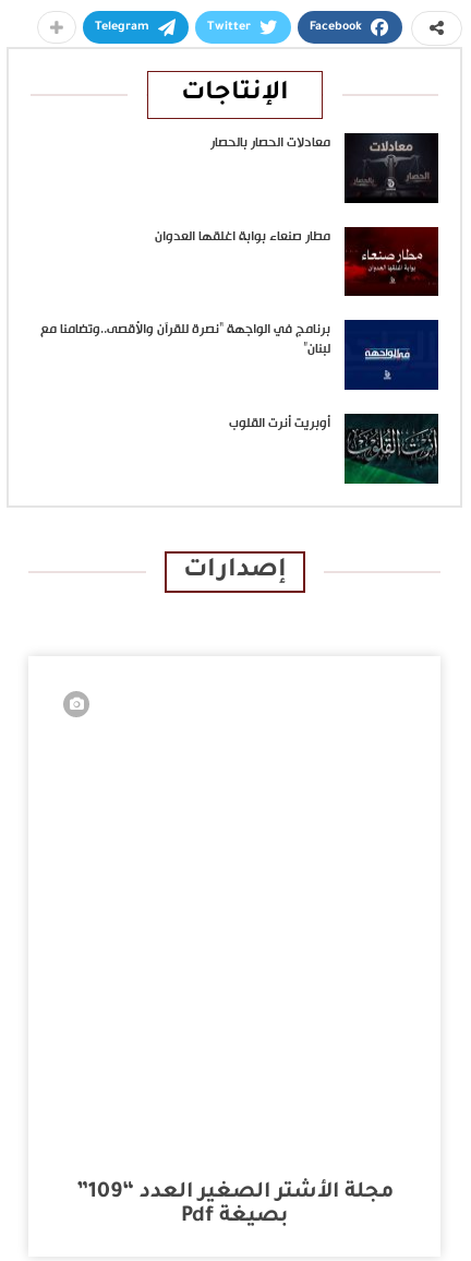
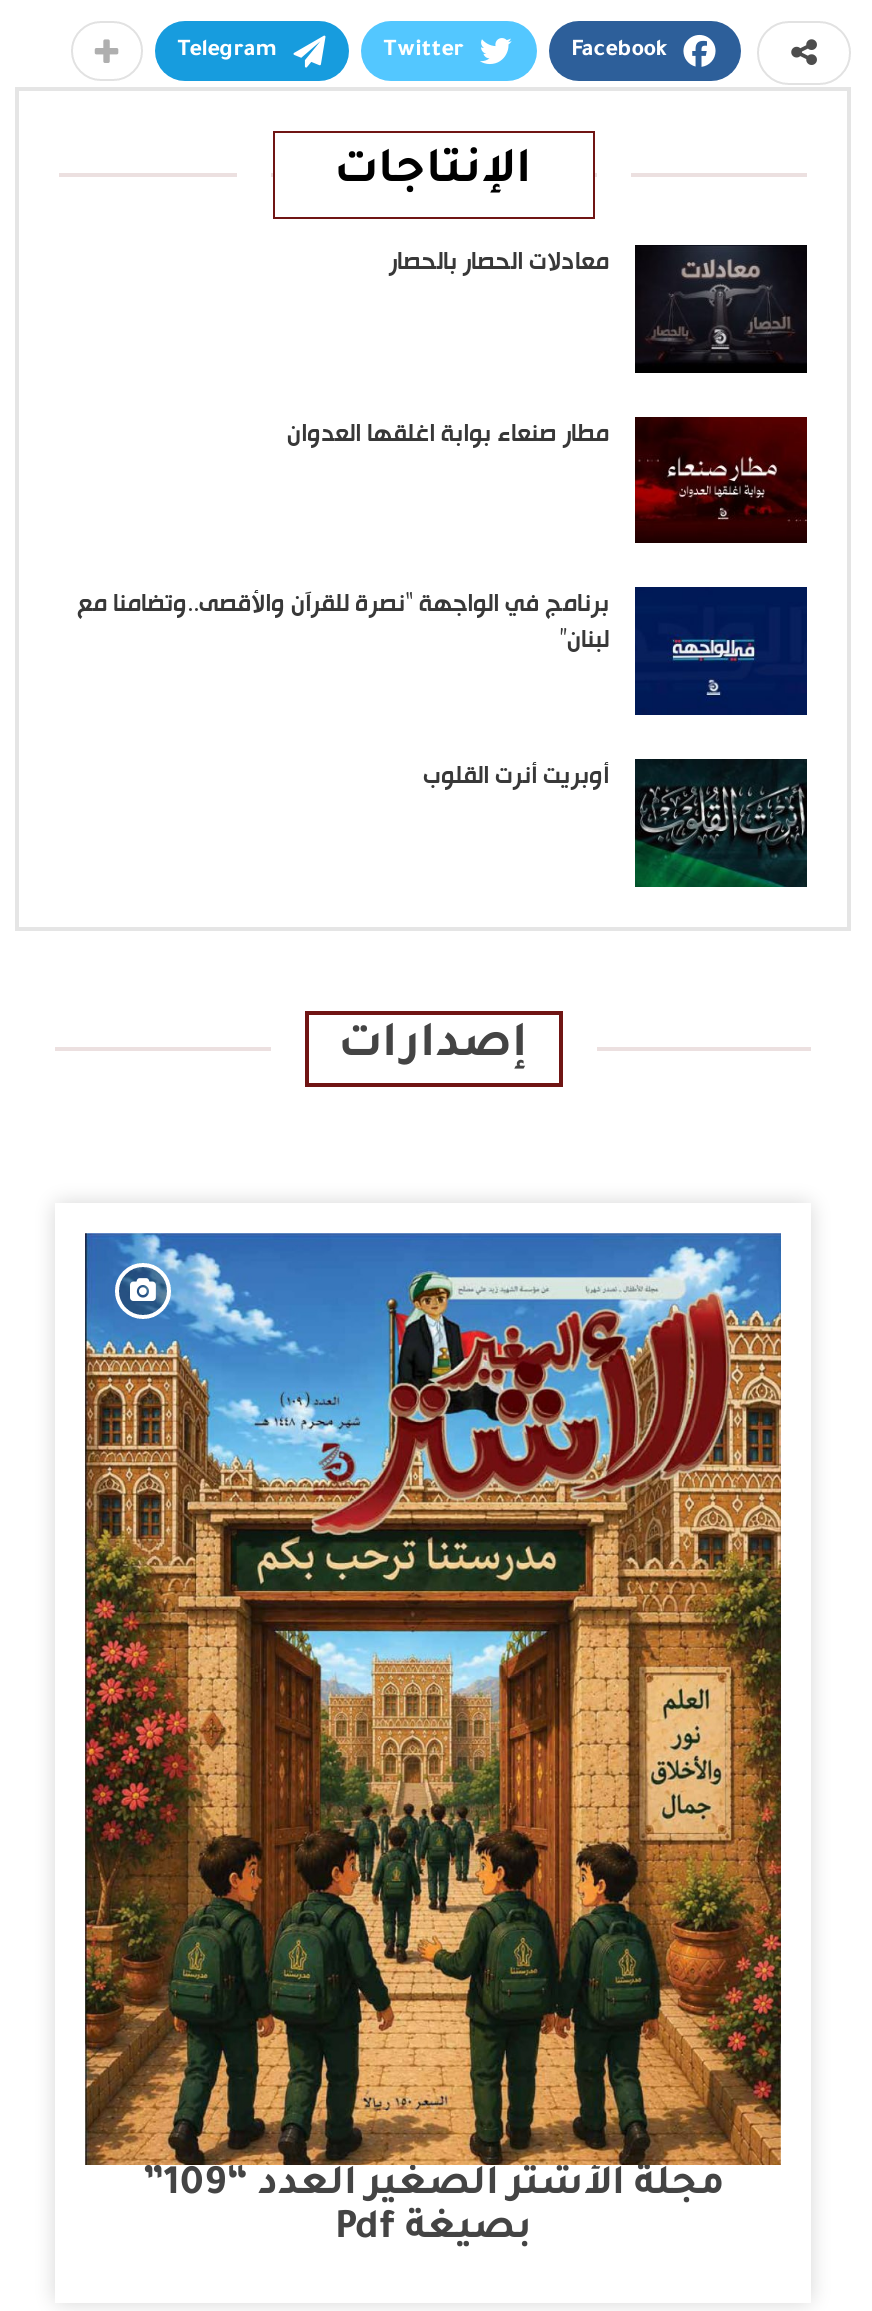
+ [image]
